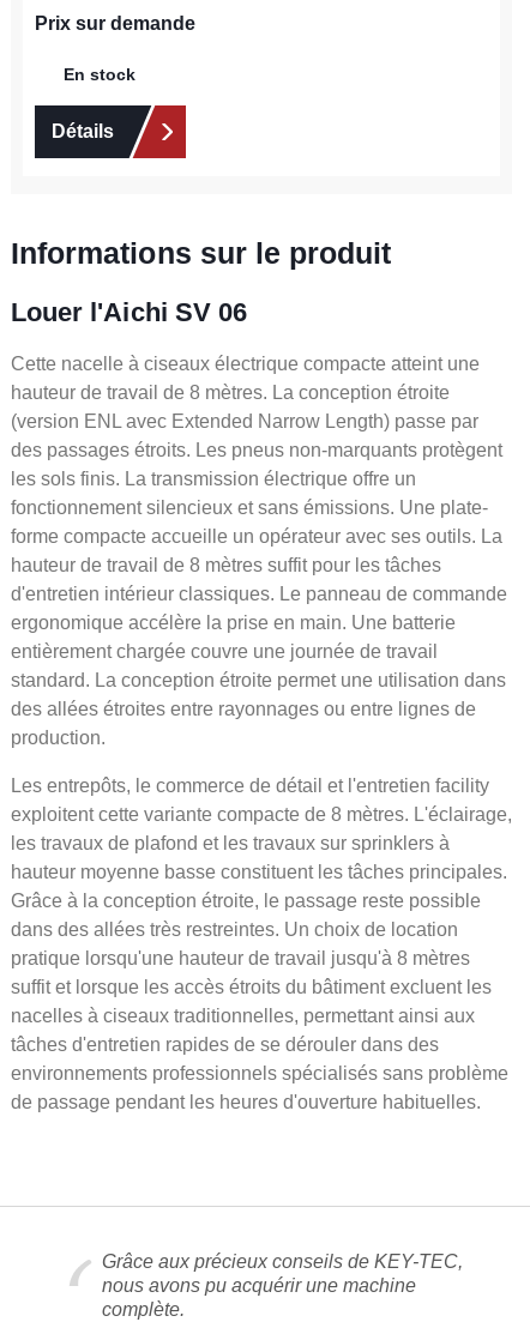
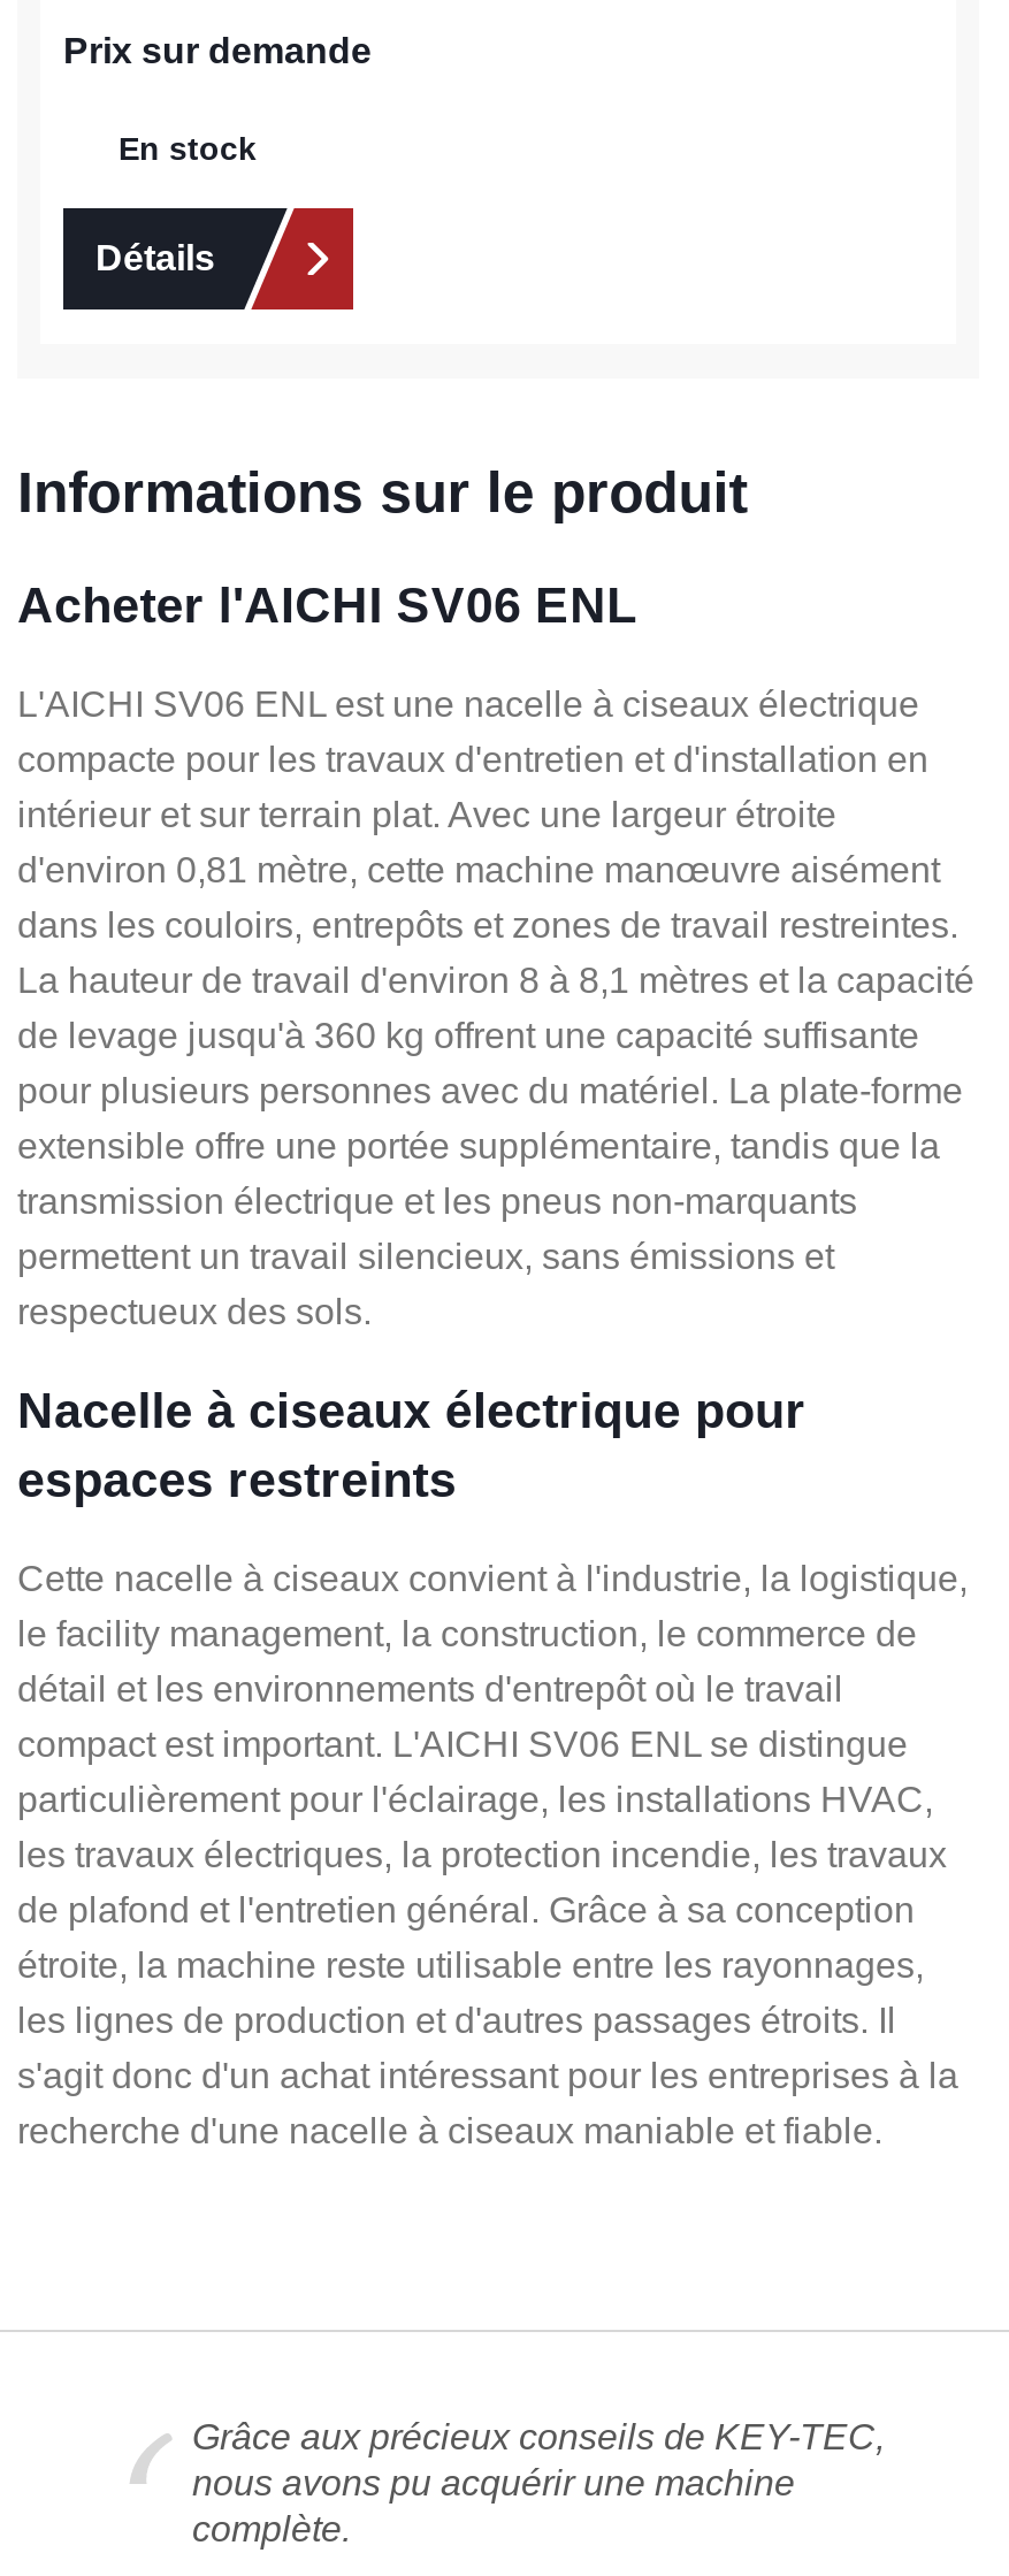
- Louer l'Aichi SV 06
- Cette nacelle à ciseaux électrique compacte atteint une
- hauteur de travail de 8 mètres. La conception étroite
- (version ENL avec Extended Narrow Length) passe par
- des passages étroits. Les pneus non-marquants protègent
- les sols finis. La transmission électrique offre un
- fonctionnement silencieux et sans émissions. Une plate-
- forme compacte accueille un opérateur avec ses outils. La
- hauteur de travail de 8 mètres suffit pour les tâches
- d'entretien intérieur classiques. Le panneau de commande
- ergonomique accélère la prise en main. Une batterie
- entièrement chargée couvre une journée de travail
- standard. La conception étroite permet une utilisation dans
- des allées étroites entre rayonnages ou entre lignes de
- production.
- Les entrepôts, le commerce de détail et l'entretien facility
- exploitent cette variante compacte de 8 mètres. L'éclairage,
- les travaux de plafond et les travaux sur sprinklers à
- hauteur moyenne basse constituent les tâches principales.
- Grâce à la conception étroite, le passage reste possible
- dans des allées très restreintes. Un choix de location
- pratique lorsqu'une hauteur de travail jusqu'à 8 mètres
- suffit et lorsque les accès étroits du bâtiment excluent les
- nacelles à ciseaux traditionnelles, permettant ainsi aux
- tâches d'entretien rapides de se dérouler dans des
- environnements professionnels spécialisés sans problème
- de passage pendant les heures d'ouverture habituelles.
+ Acheter l'AICHI SV06 ENL
+ L'AICHI SV06 ENL est une nacelle à ciseaux électrique
+ compacte pour les travaux d'entretien et d'installation en
+ intérieur et sur terrain plat. Avec une largeur étroite
+ d'environ 0,81 mètre, cette machine manœuvre aisément
+ dans les couloirs, entrepôts et zones de travail restreintes.
+ La hauteur de travail d'environ 8 à 8,1 mètres et la capacité
+ de levage jusqu'à 360 kg offrent une capacité suffisante
+ pour plusieurs personnes avec du matériel. La plate-forme
+ extensible offre une portée supplémentaire, tandis que la
+ transmission électrique et les pneus non-marquants
+ permettent un travail silencieux, sans émissions et
+ respectueux des sols.
+ Nacelle à ciseaux électrique pour
+ espaces restreints
+ Cette nacelle à ciseaux convient à l'industrie, la logistique,
+ le facility management, la construction, le commerce de
+ détail et les environnements d'entrepôt où le travail
+ compact est important. L'AICHI SV06 ENL se distingue
+ particulièrement pour l'éclairage, les installations HVAC,
+ les travaux électriques, la protection incendie, les travaux
+ de plafond et l'entretien général. Grâce à sa conception
+ étroite, la machine reste utilisable entre les rayonnages,
+ les lignes de production et d'autres passages étroits. Il
+ s'agit donc d'un achat intéressant pour les entreprises à la
+ recherche d'une nacelle à ciseaux maniable et fiable.
